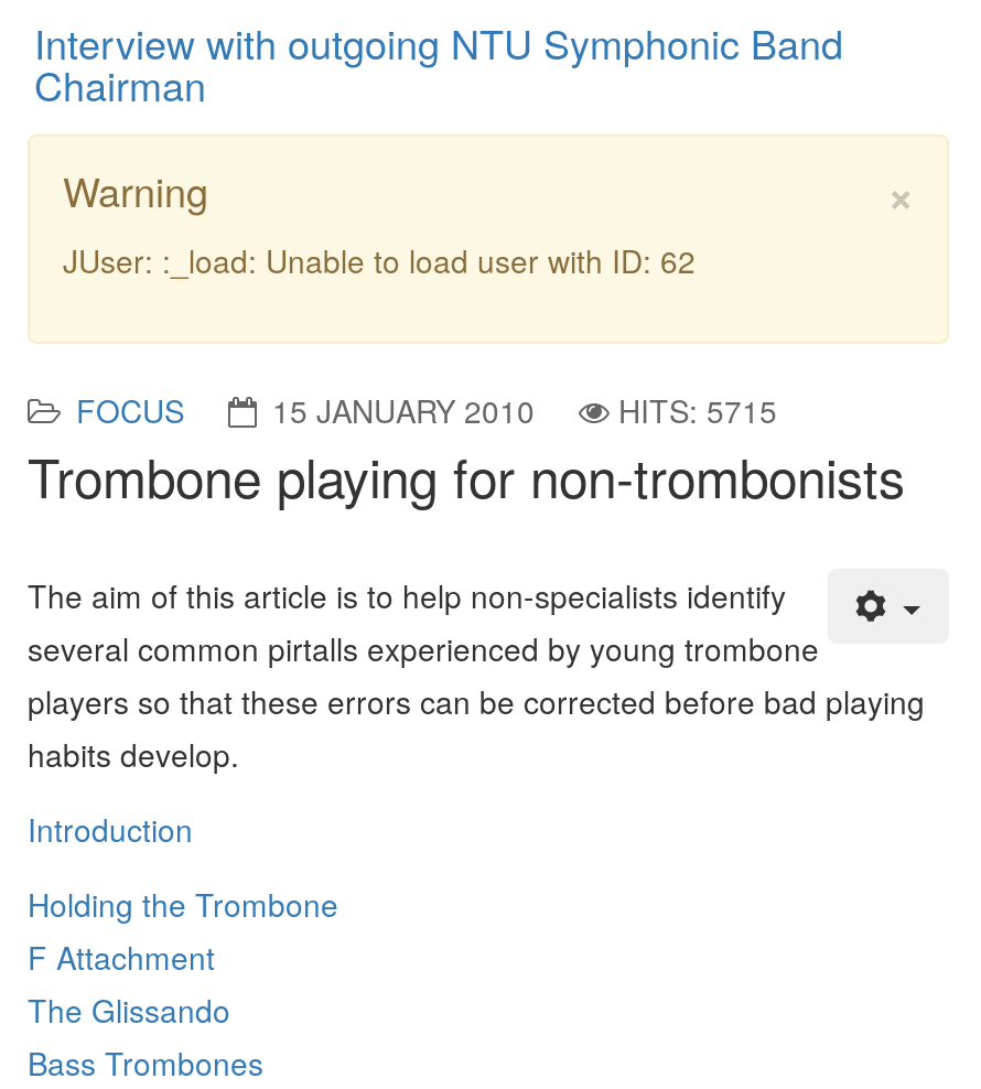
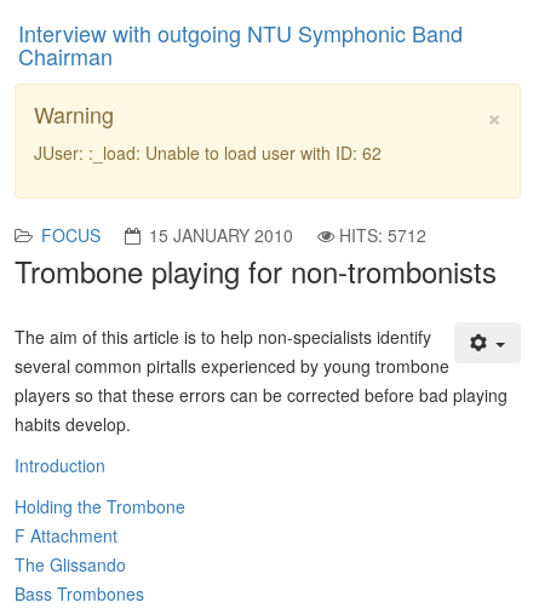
- FOCUS 15 JANUARY 2010 HITS: 5715
+ FOCUS 15 JANUARY 2010 HITS: 5712
